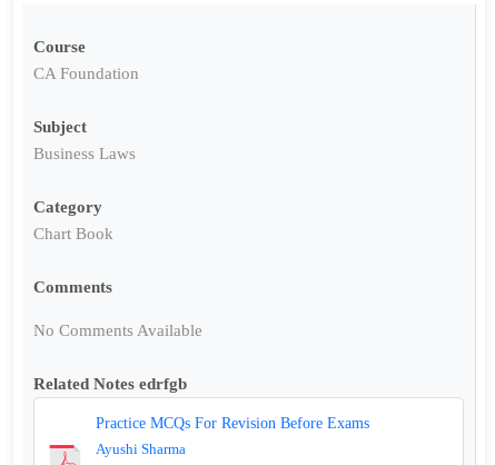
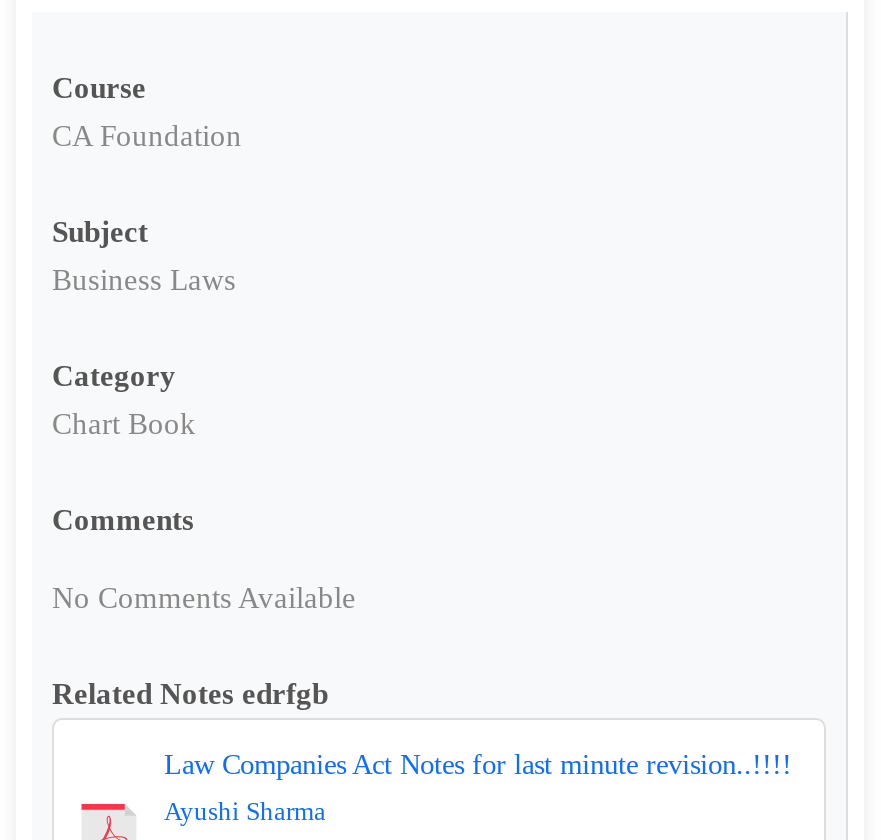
- Practice MCQs For Revision Before Exams
+ Law Companies Act Notes for last minute revision..!!!!
